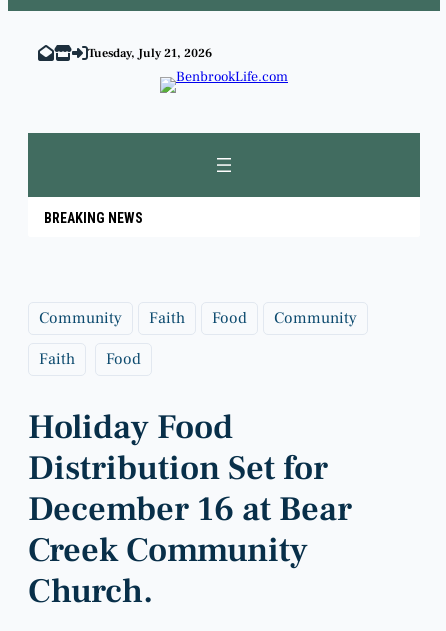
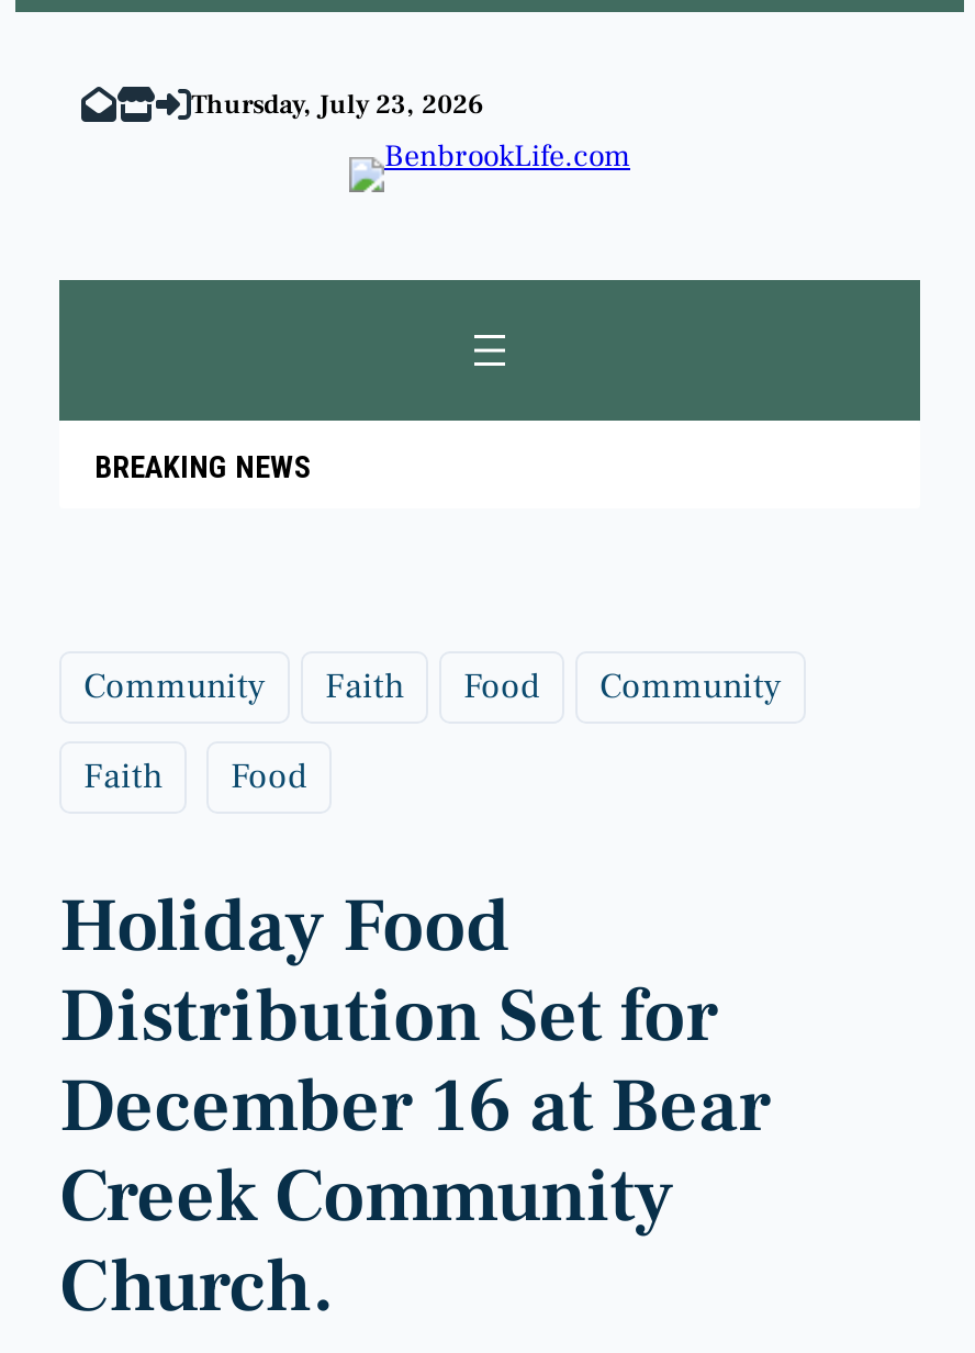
- Tuesday, July 21, 2026
+ Thursday, July 23, 2026
